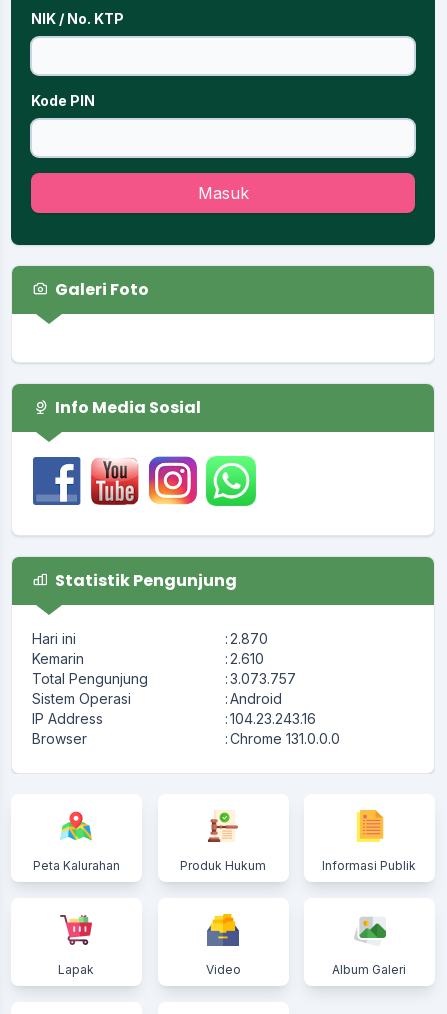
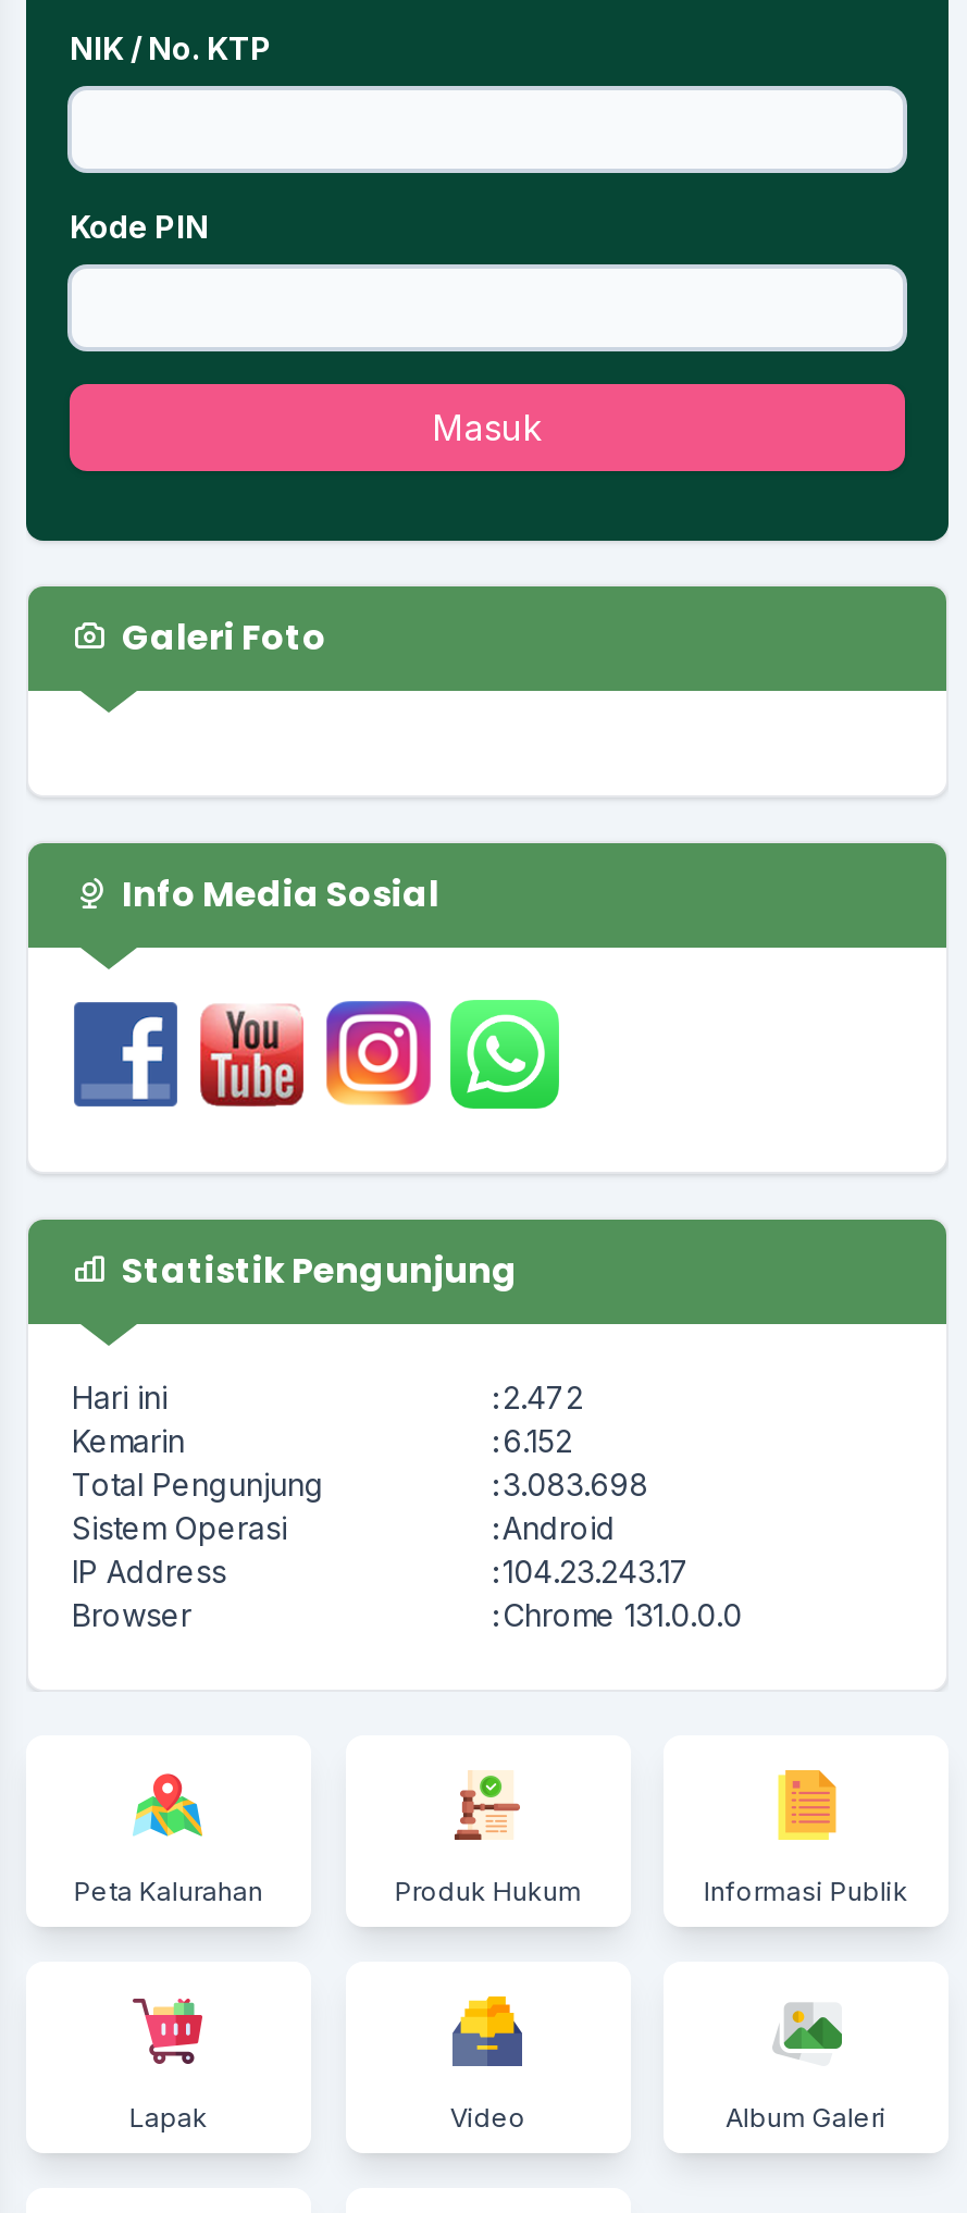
- : 2.870
+ : 2.472

- : 2.610
+ : 6.152

- : 3.073.757
+ : 3.083.698

- : 104.23.243.16
+ : 104.23.243.17
